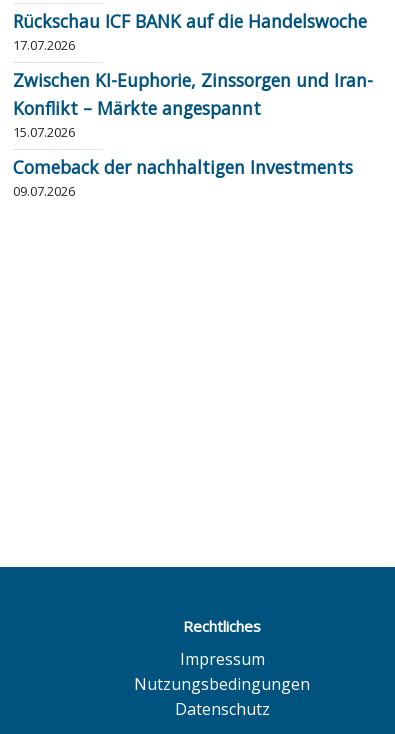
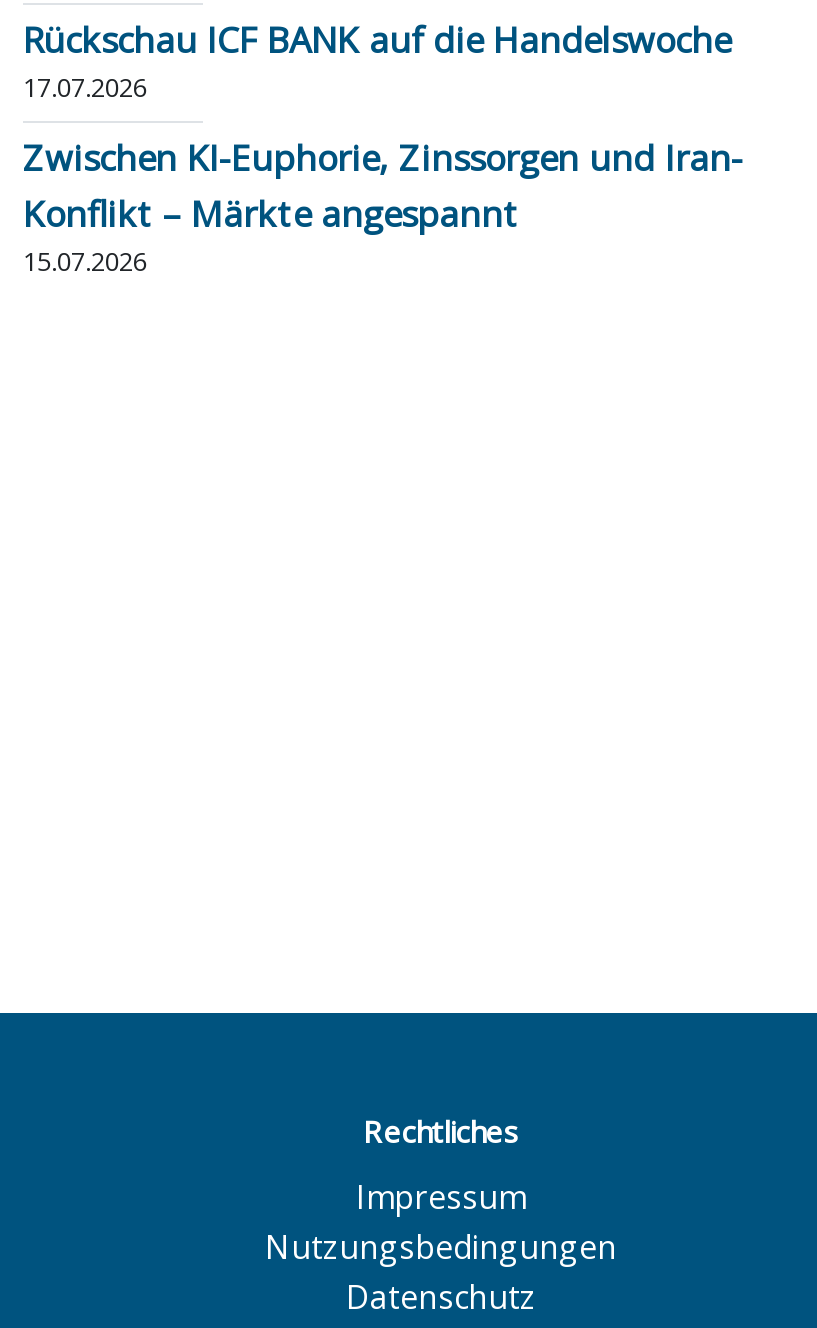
- Comeback der nachhaltigen Investments
- 09.07.2026
